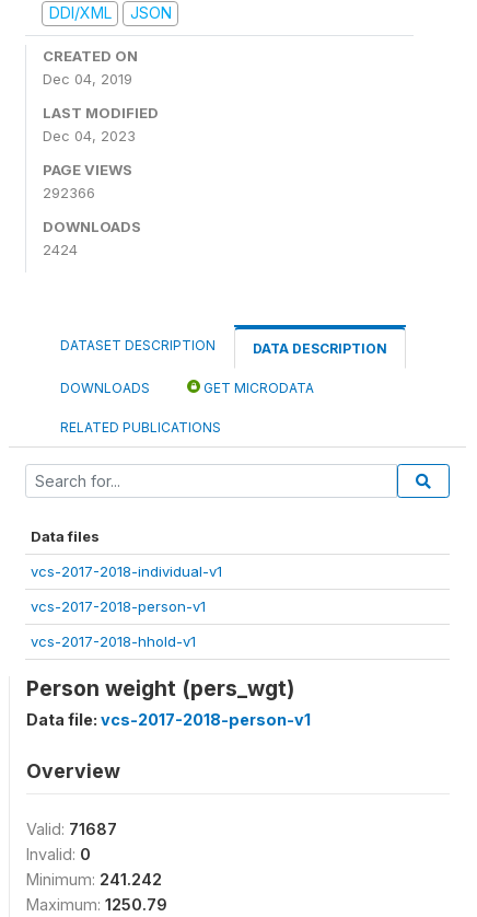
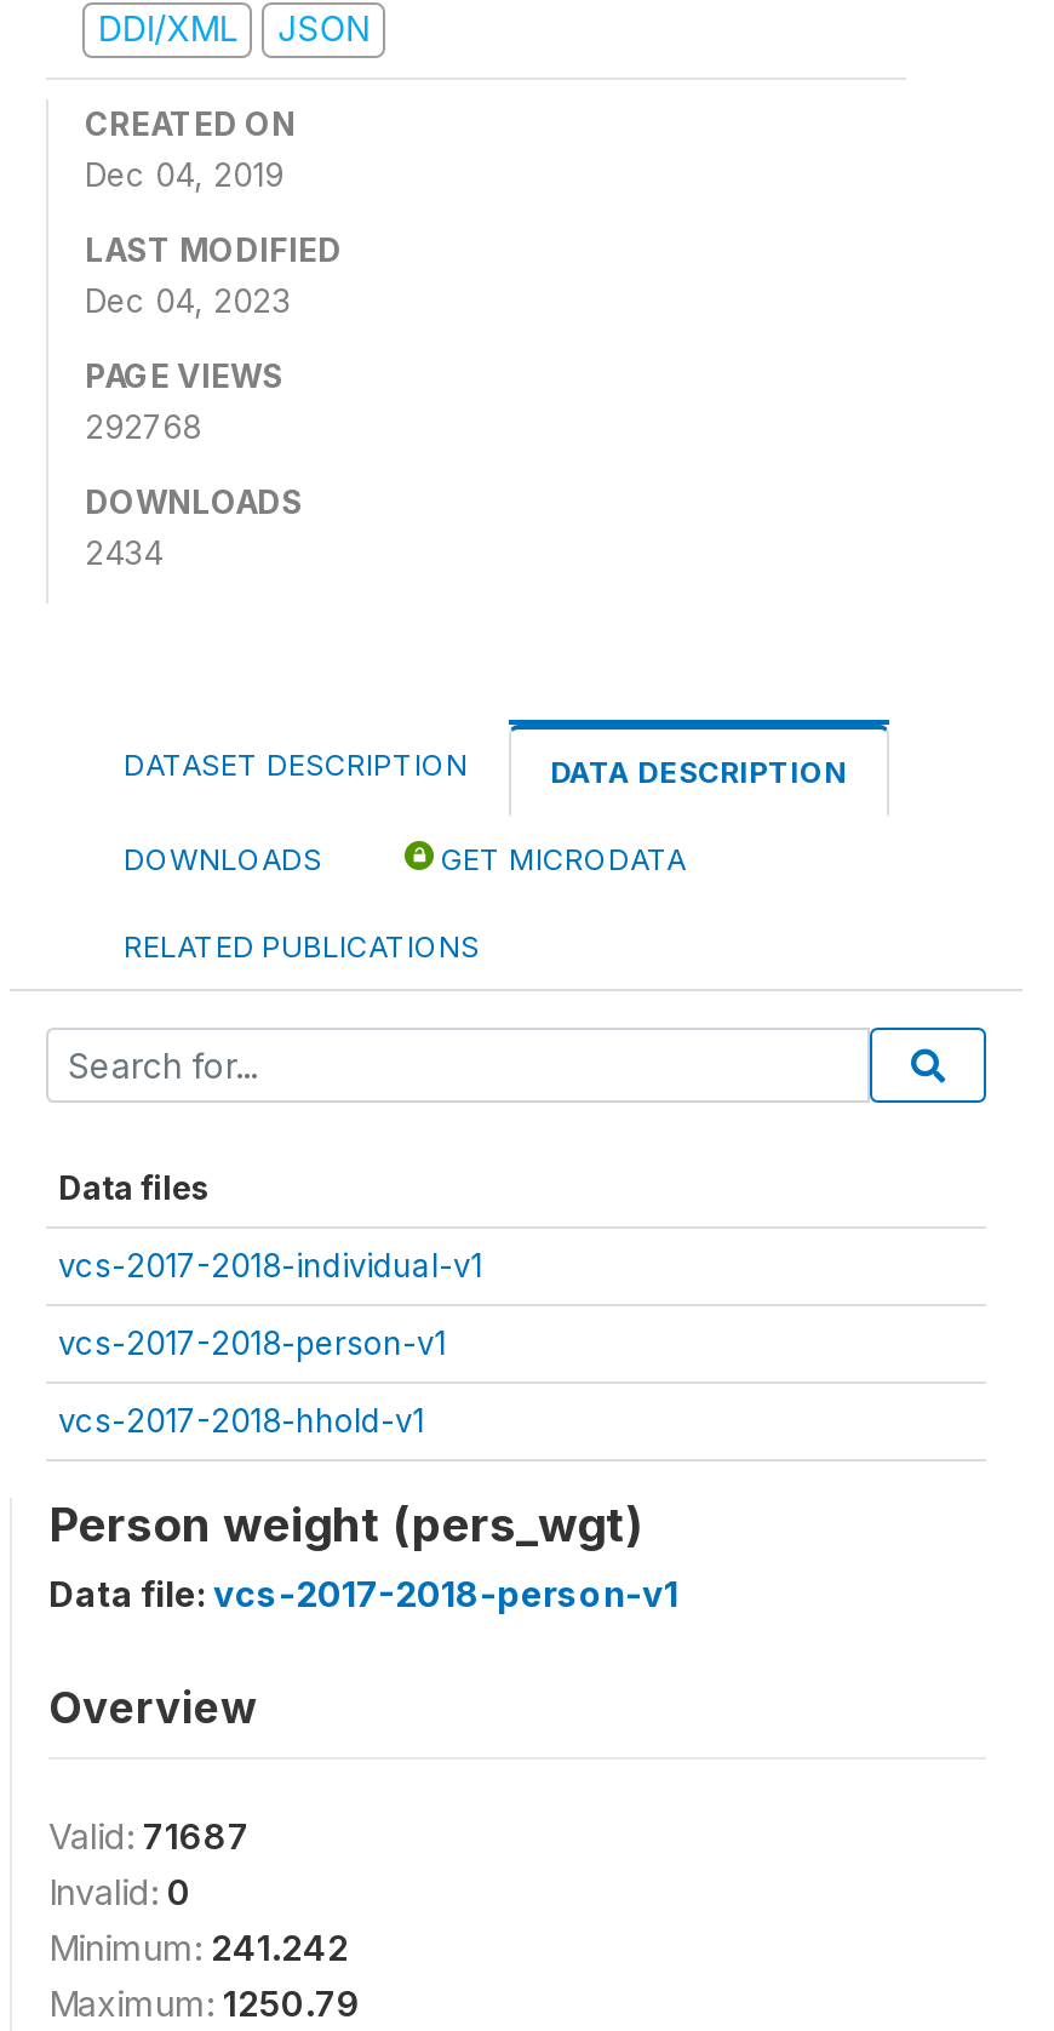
- 292366
+ 292768

- 2424
+ 2434
